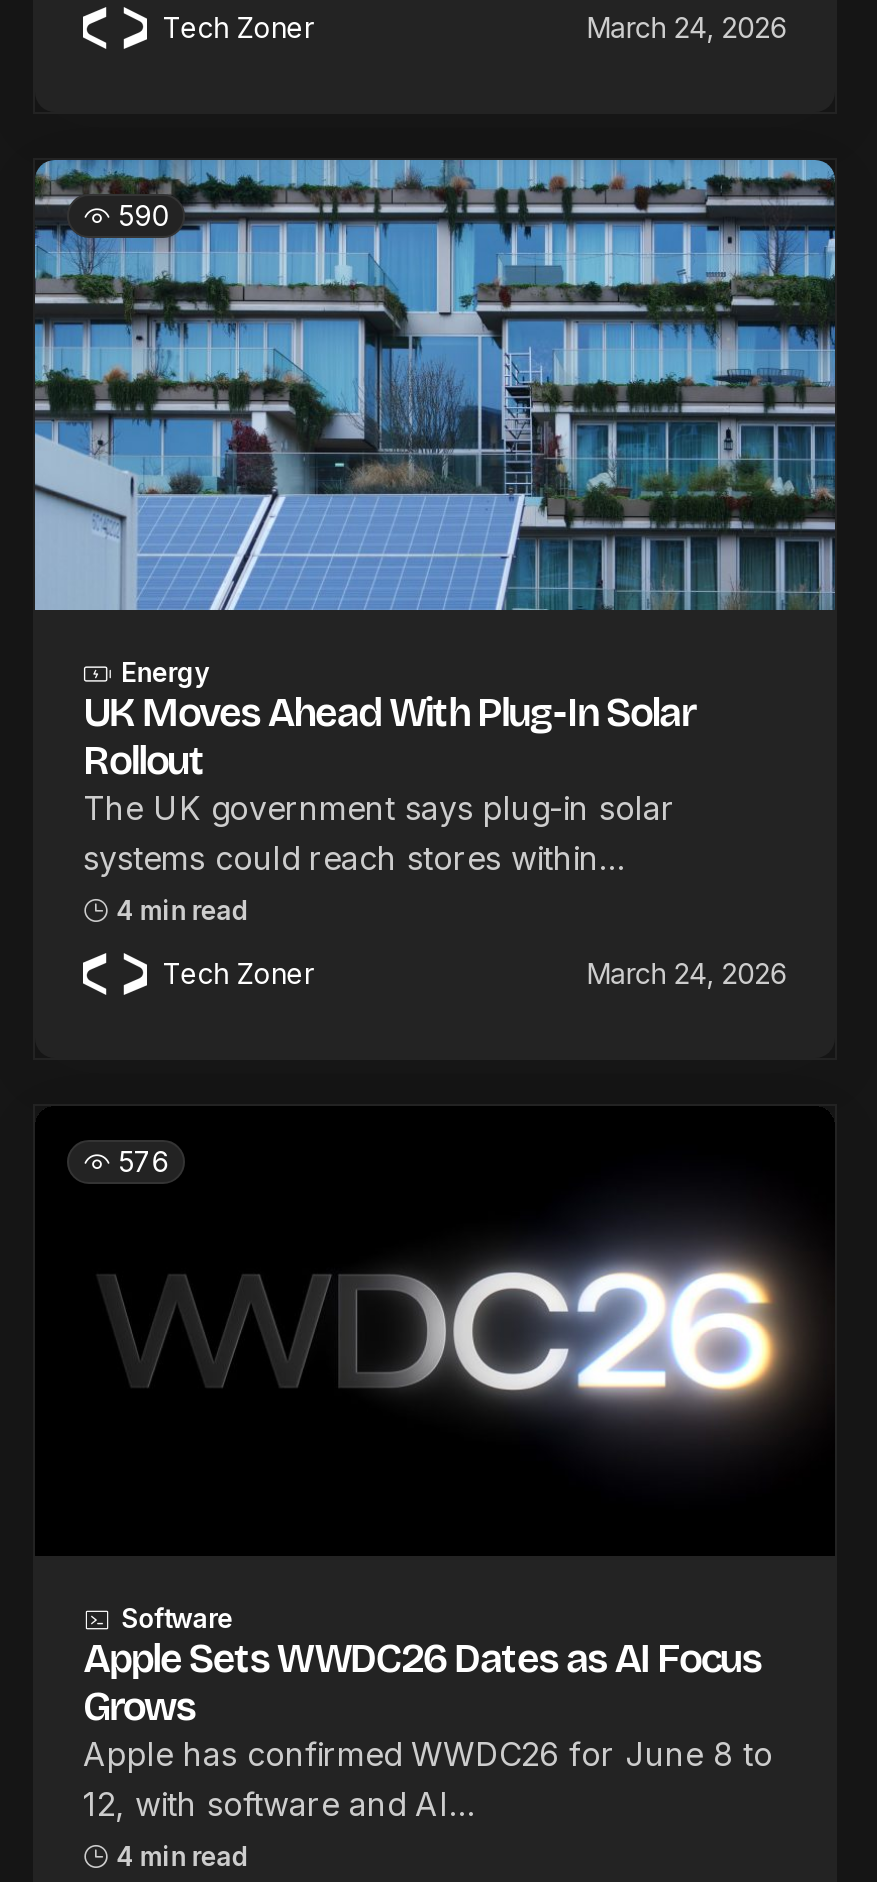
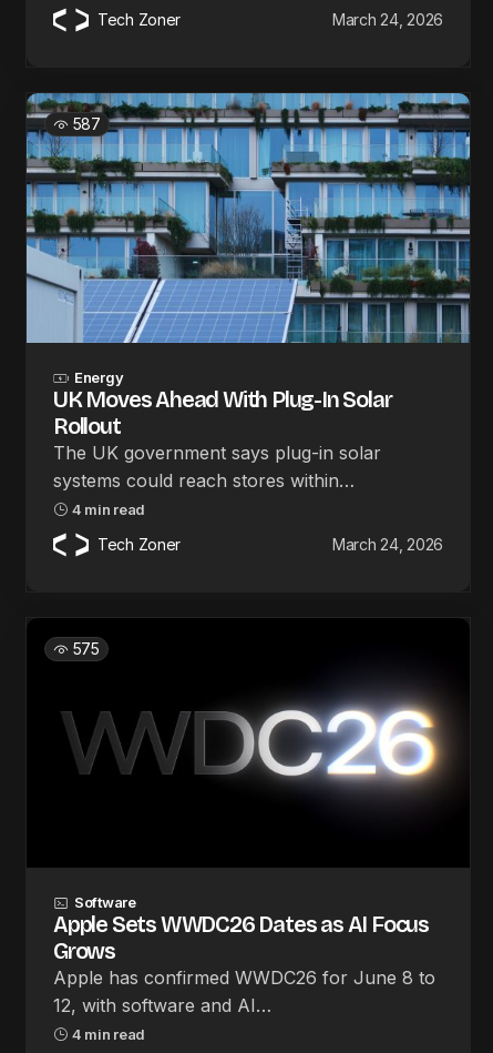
- 590
+ 587

- 576
+ 575
